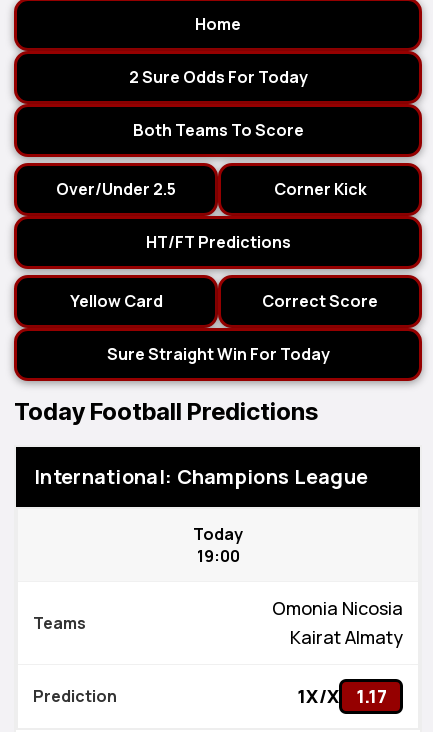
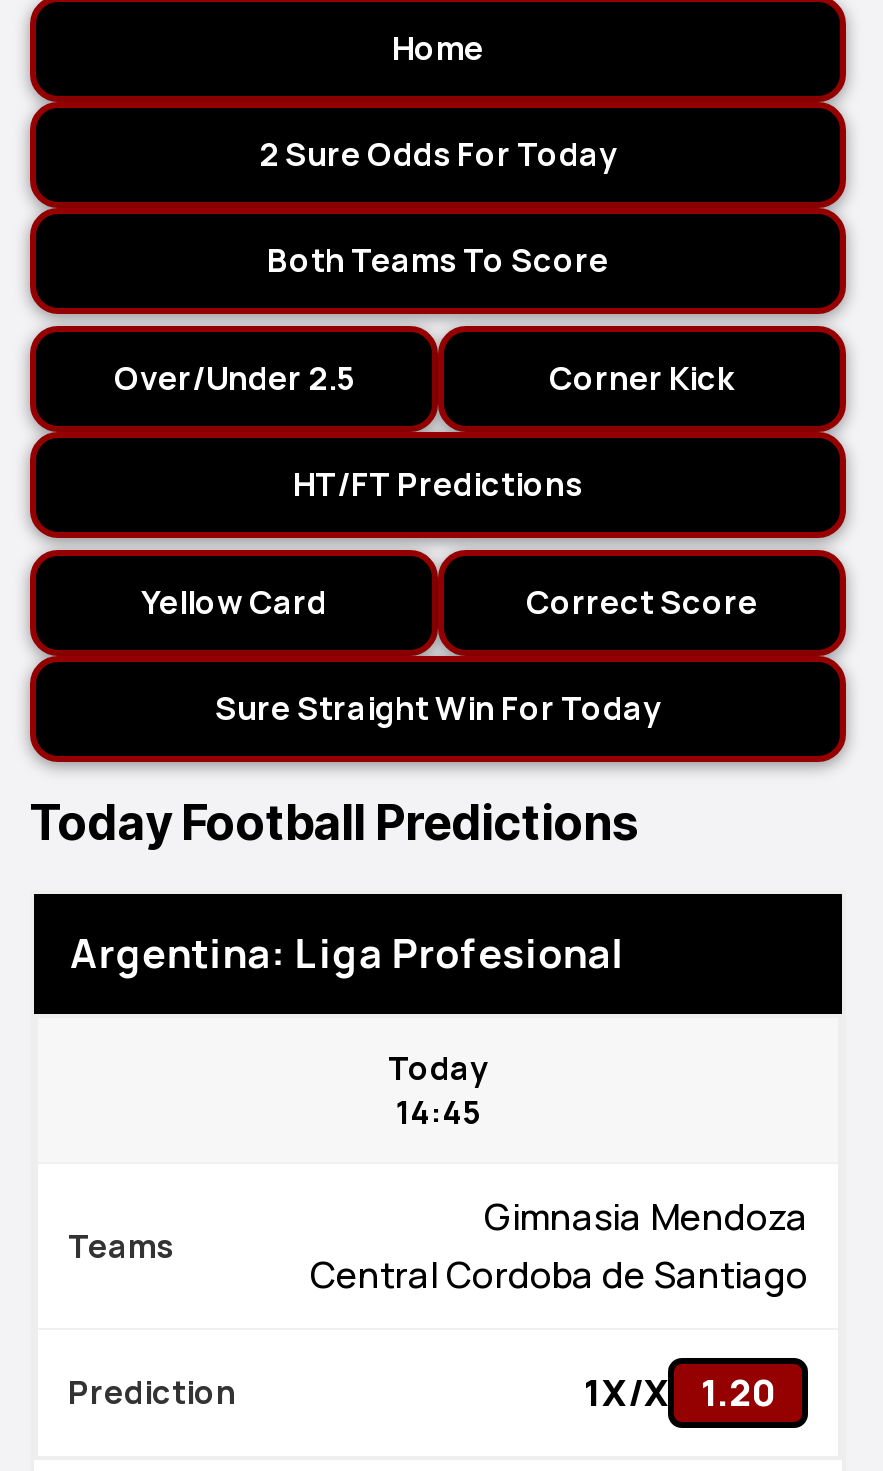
- International: Champions League
+ Argentina: Liga Profesional

- 19:00
+ 14:45

- Omonia Nicosia
- Kairat Almaty
+ Gimnasia Mendoza
+ Central Cordoba de Santiago

- 1X/X 1.17
+ 1X/X 1.20
